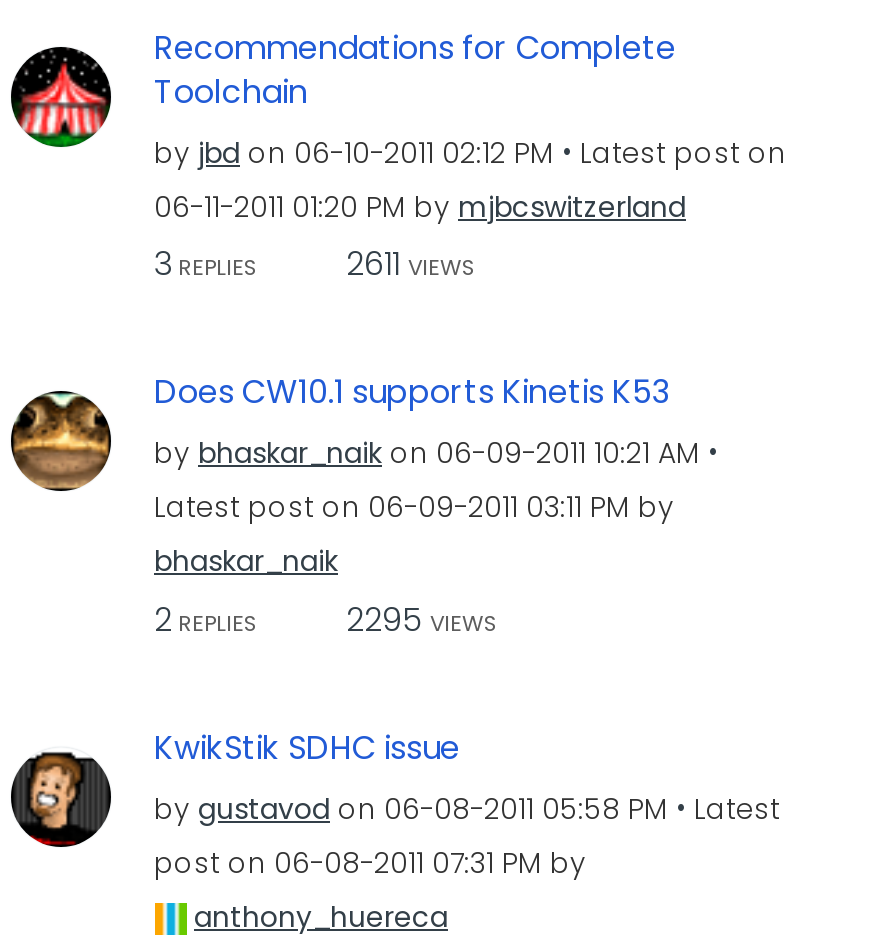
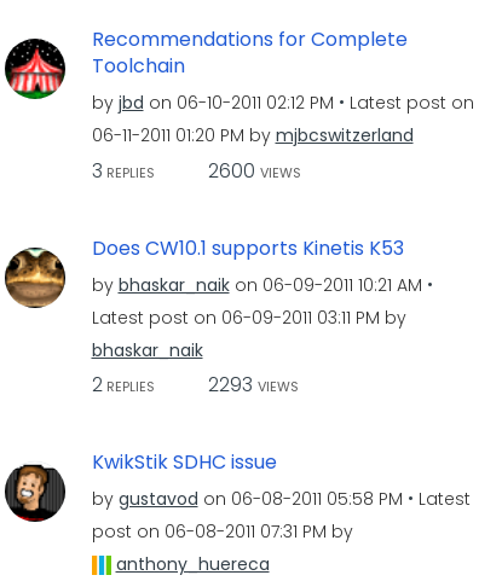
- 3 REPLIES 2611 VIEWS
+ 3 REPLIES 2600 VIEWS

- 2 REPLIES 2295 VIEWS
+ 2 REPLIES 2293 VIEWS
